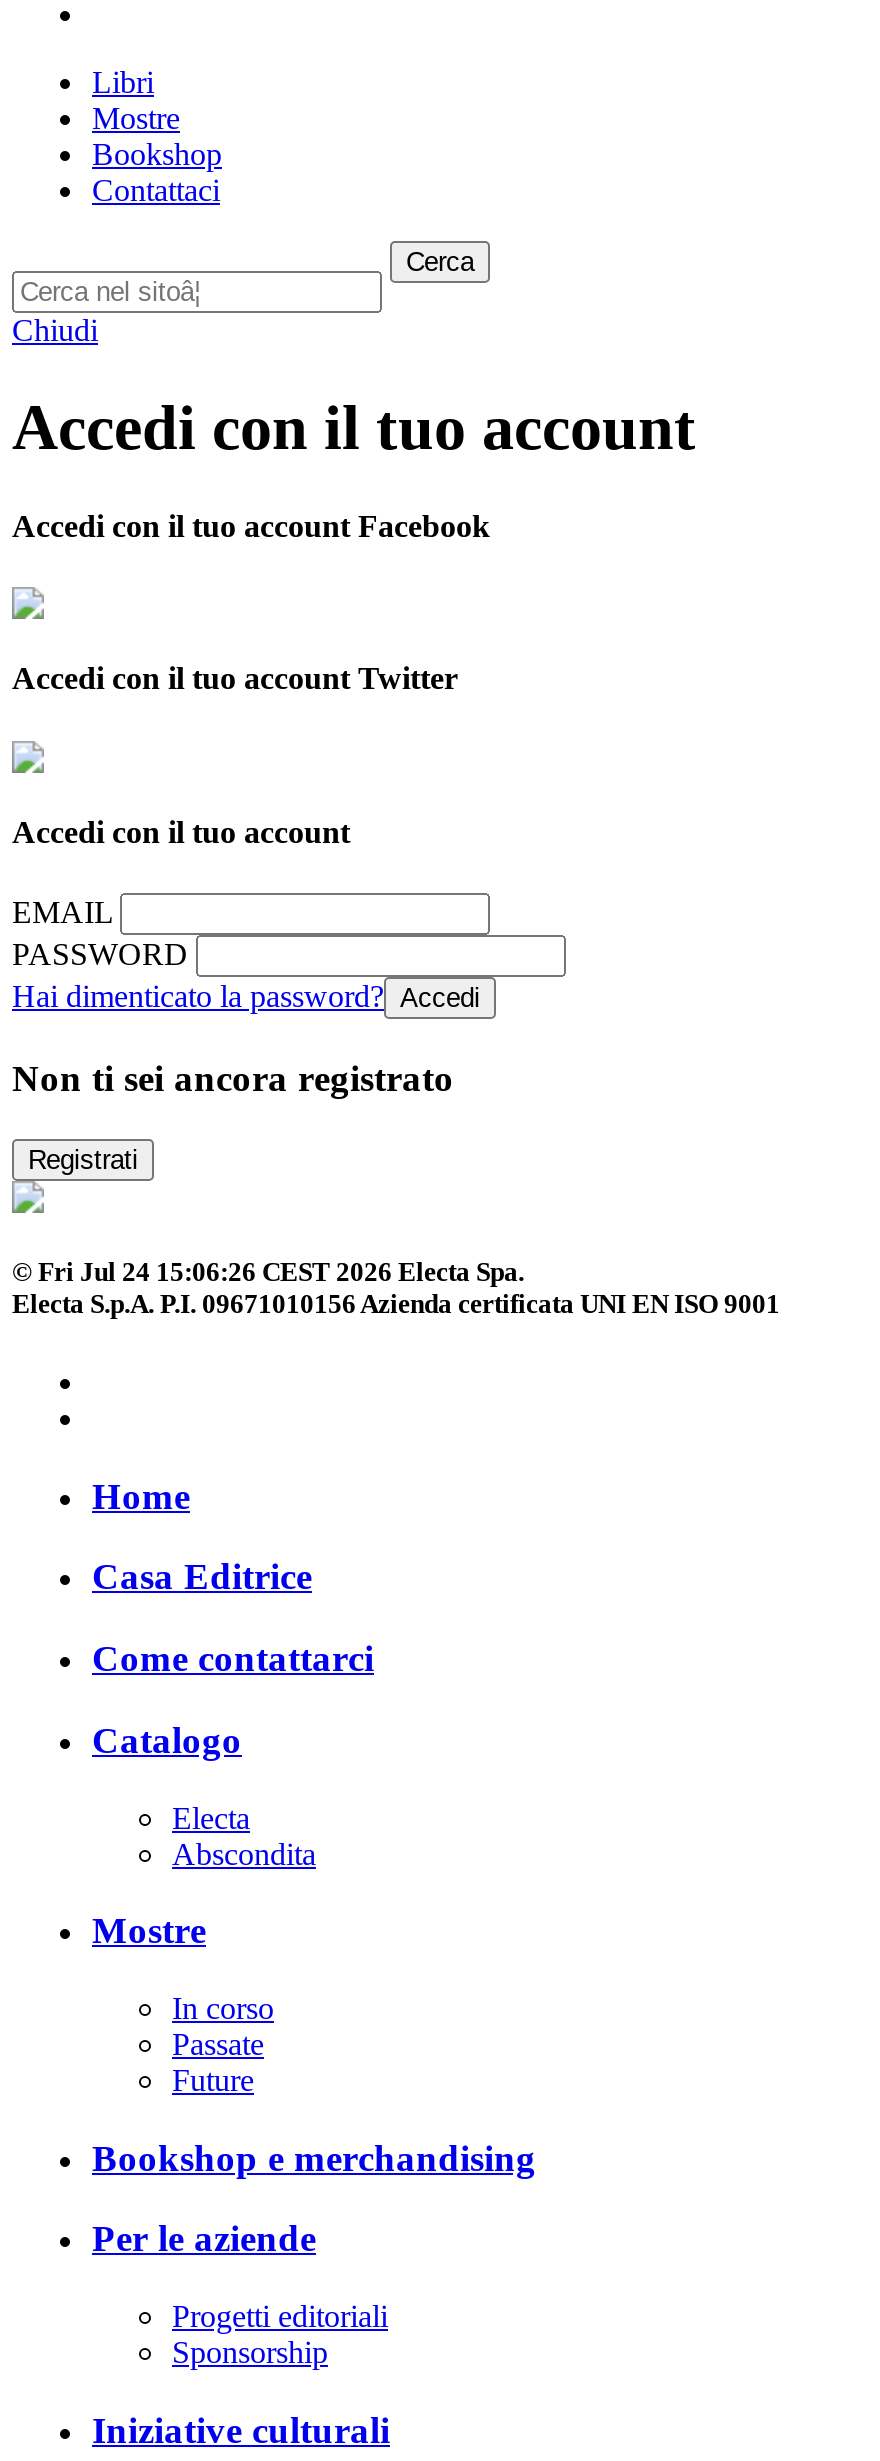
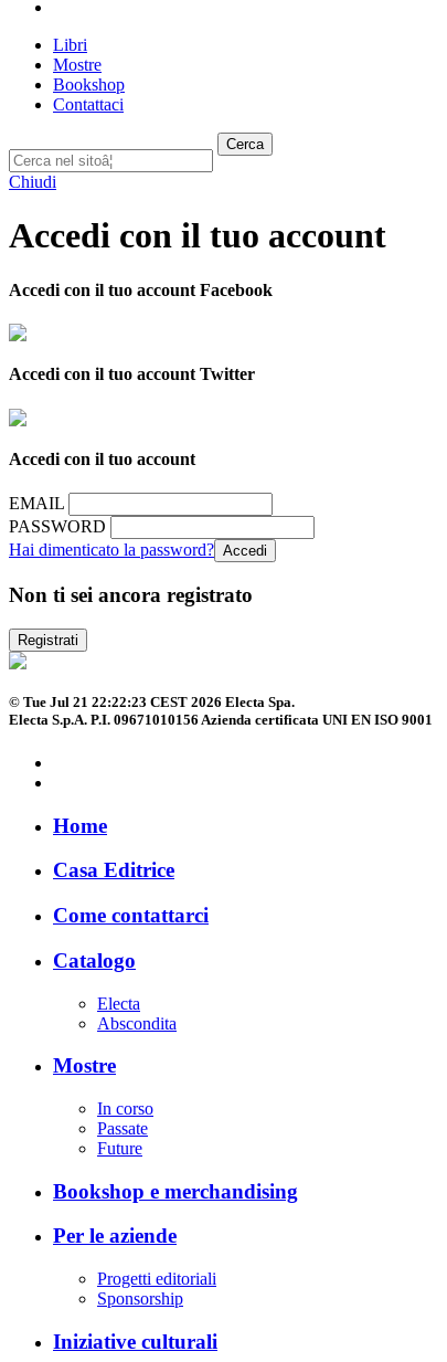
- © Fri Jul 24 15:06:26 CEST 2026 Electa Spa.
+ © Tue Jul 21 22:22:23 CEST 2026 Electa Spa.
